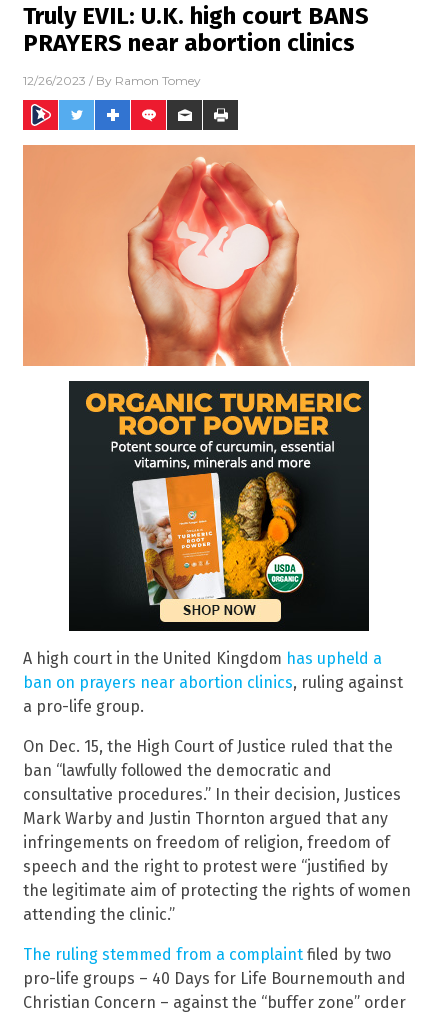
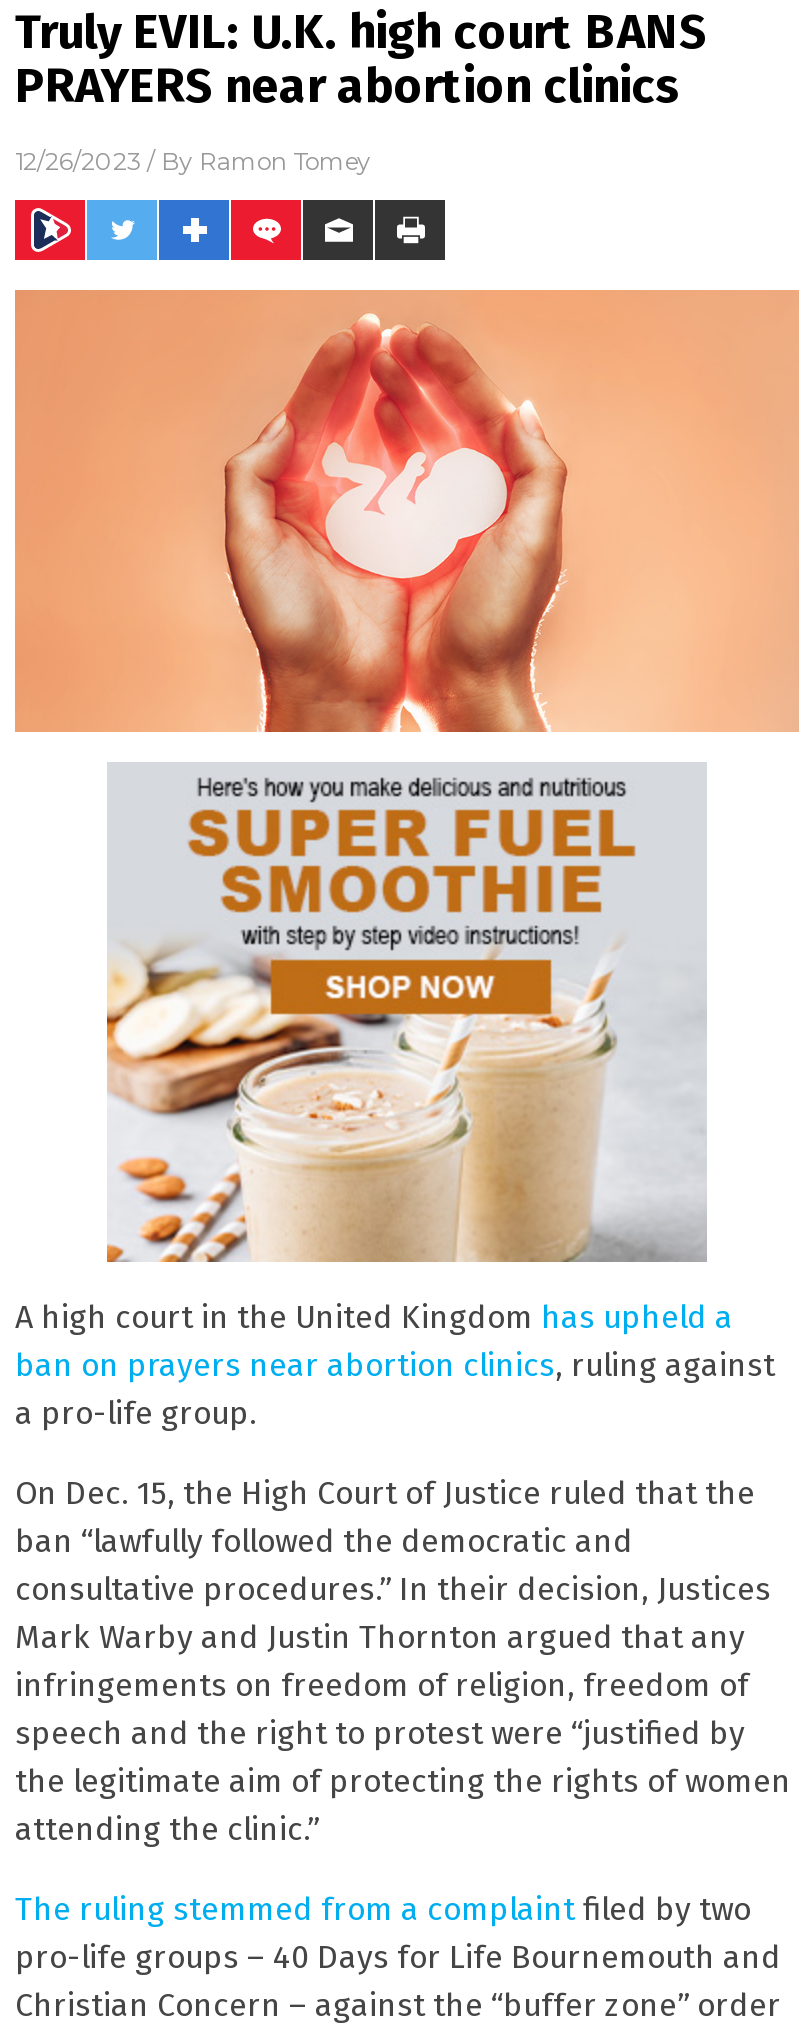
- [image]
+ [image]
